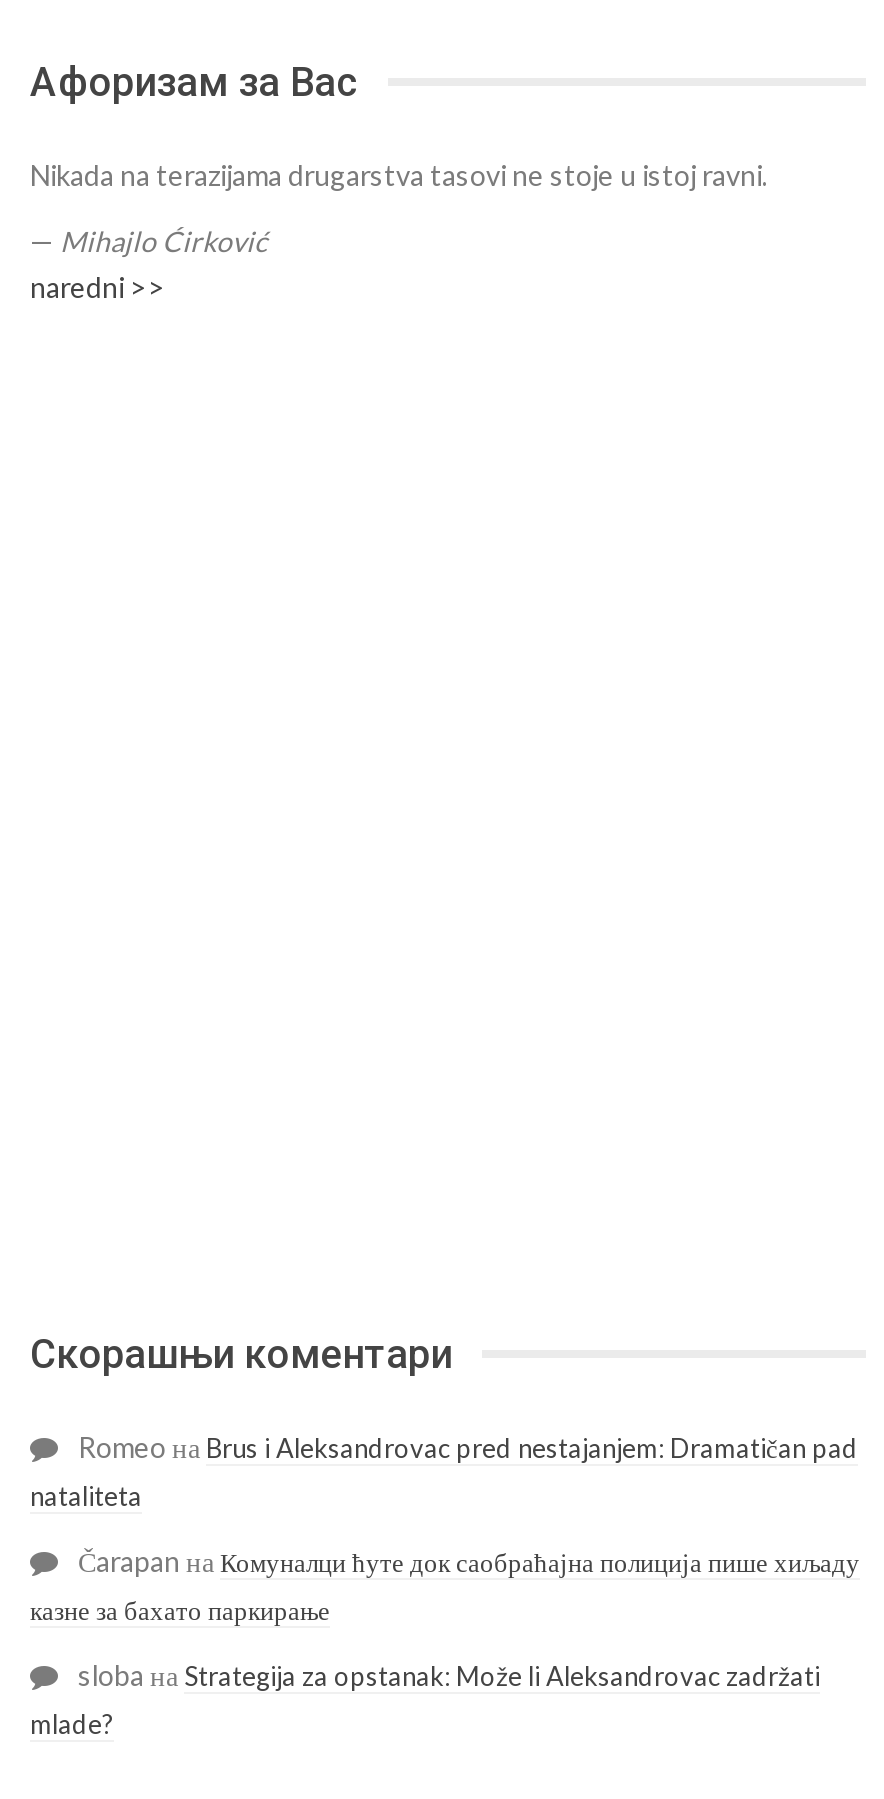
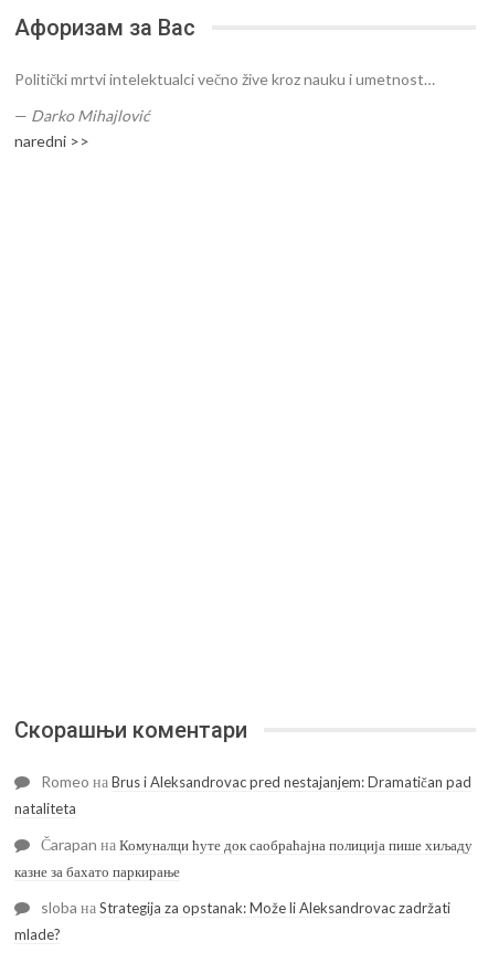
- Nikada na terazijama drugarstva tasovi ne stoje u istoj ravni.
+ Politički mrtvi intelektualci večno žive kroz nauku i umetnost…

- — Mihajlo Ćirković
+ — Darko Mihajlović
